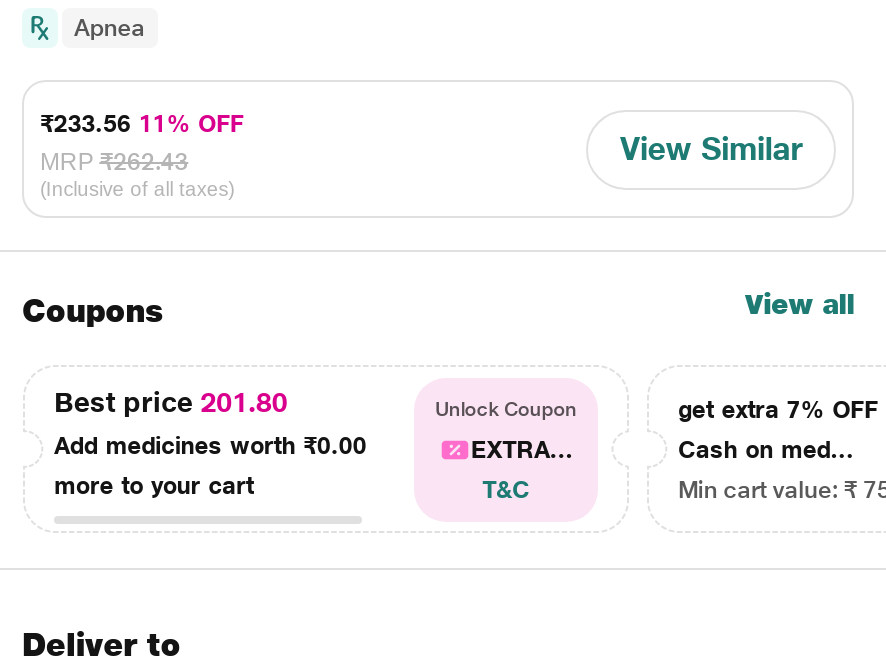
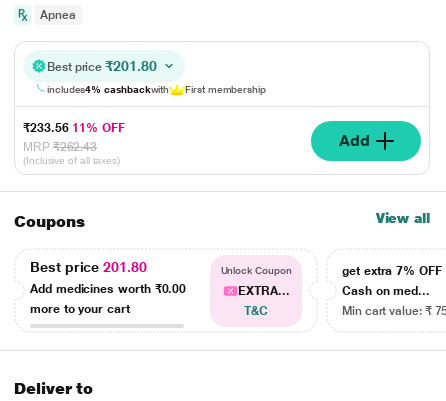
+ Best price ₹201.80
+ includes4% cashbackwith
+ First membership

- View Similar
+ Add
